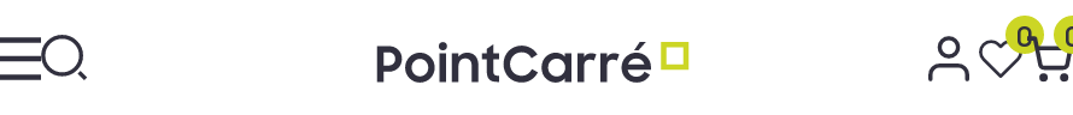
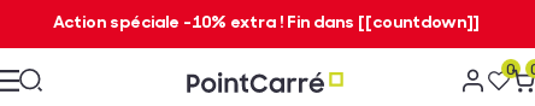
+ Action spéciale -10% extra ! Fin dans [[countdown]]
